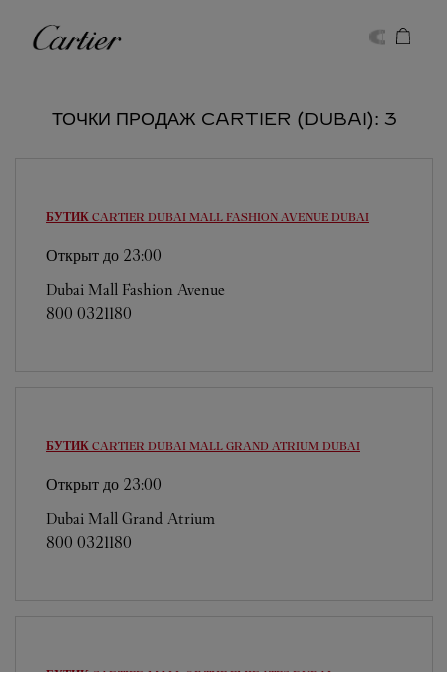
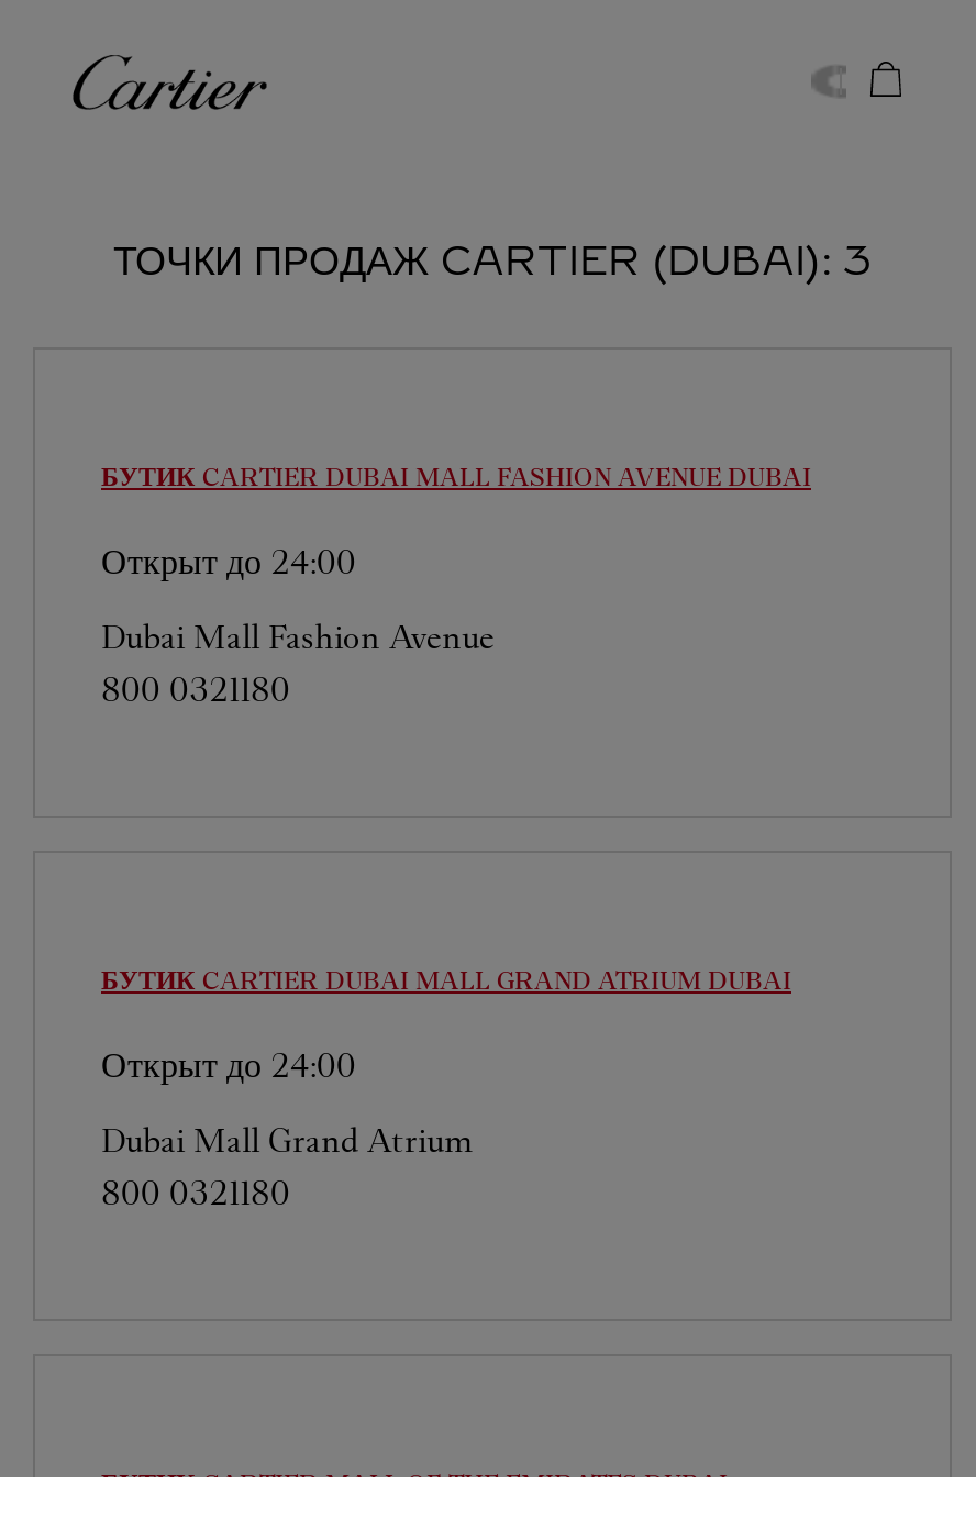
- Открыт до 23:00
+ Открыт до 24:00

- Открыт до 23:00
+ Открыт до 24:00
